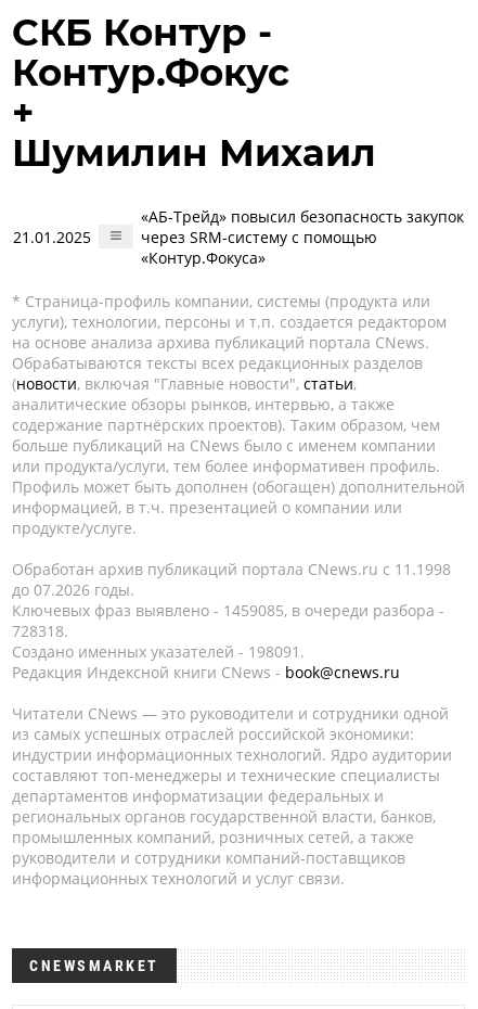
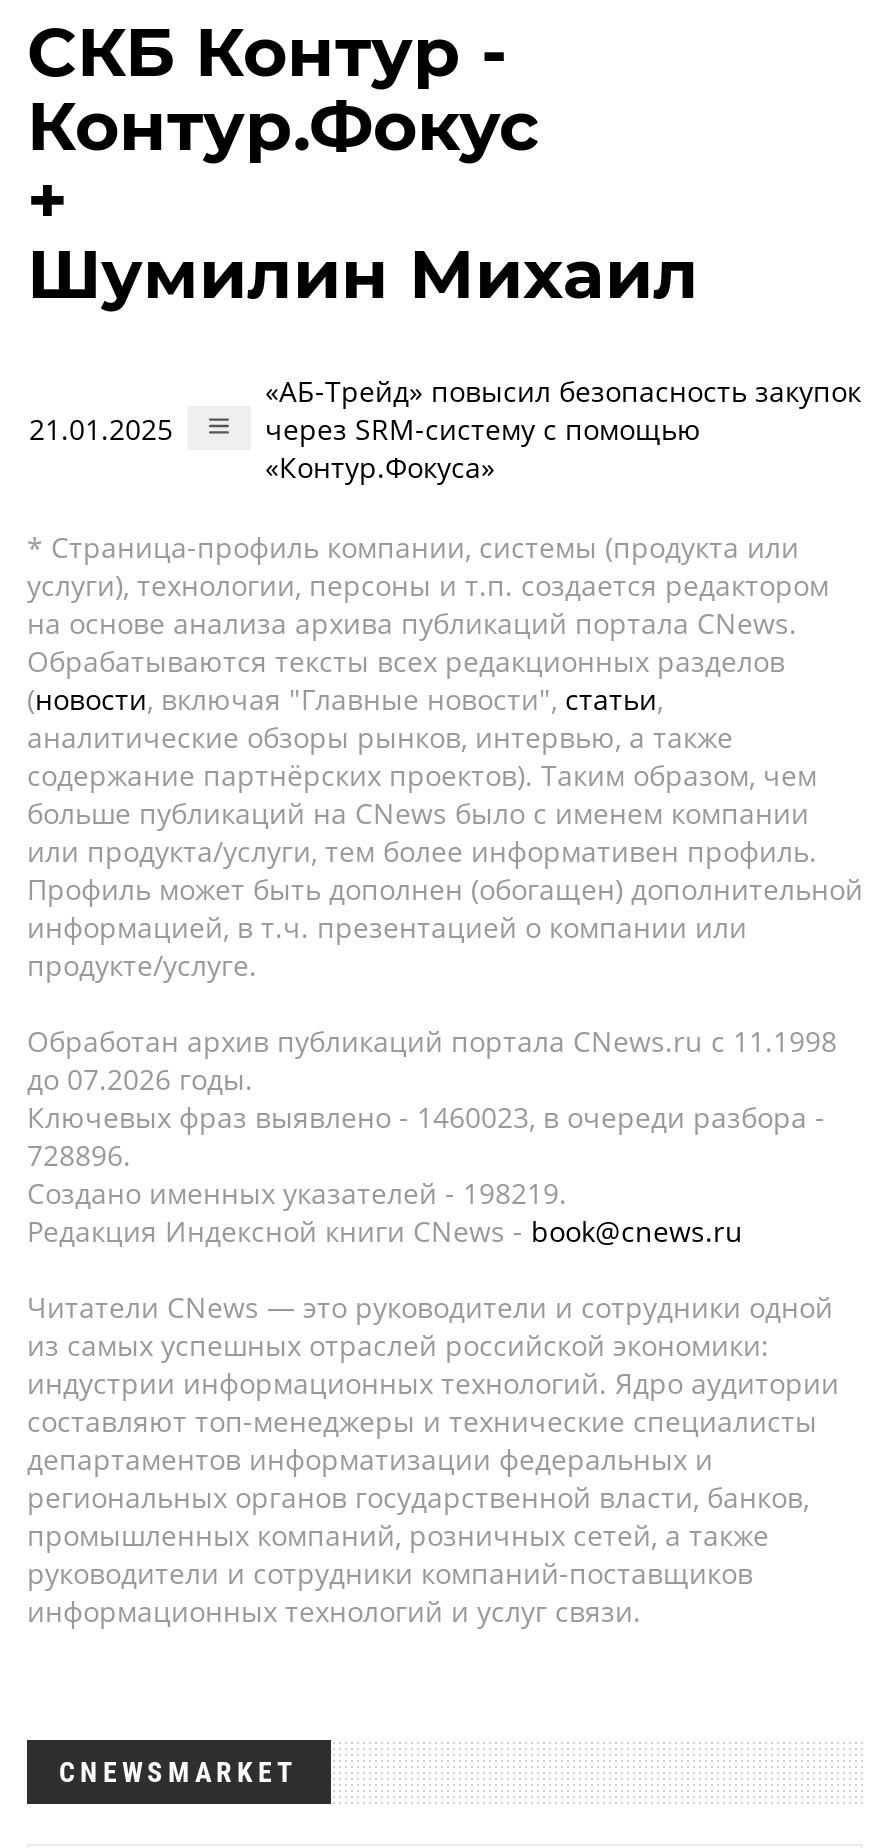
- Ключевых фраз выявлено - 1459085, в очереди разбора -
+ Ключевых фраз выявлено - 1460023, в очереди разбора -

- 728318.
+ 728896.

- Создано именных указателей - 198091.
+ Создано именных указателей - 198219.
